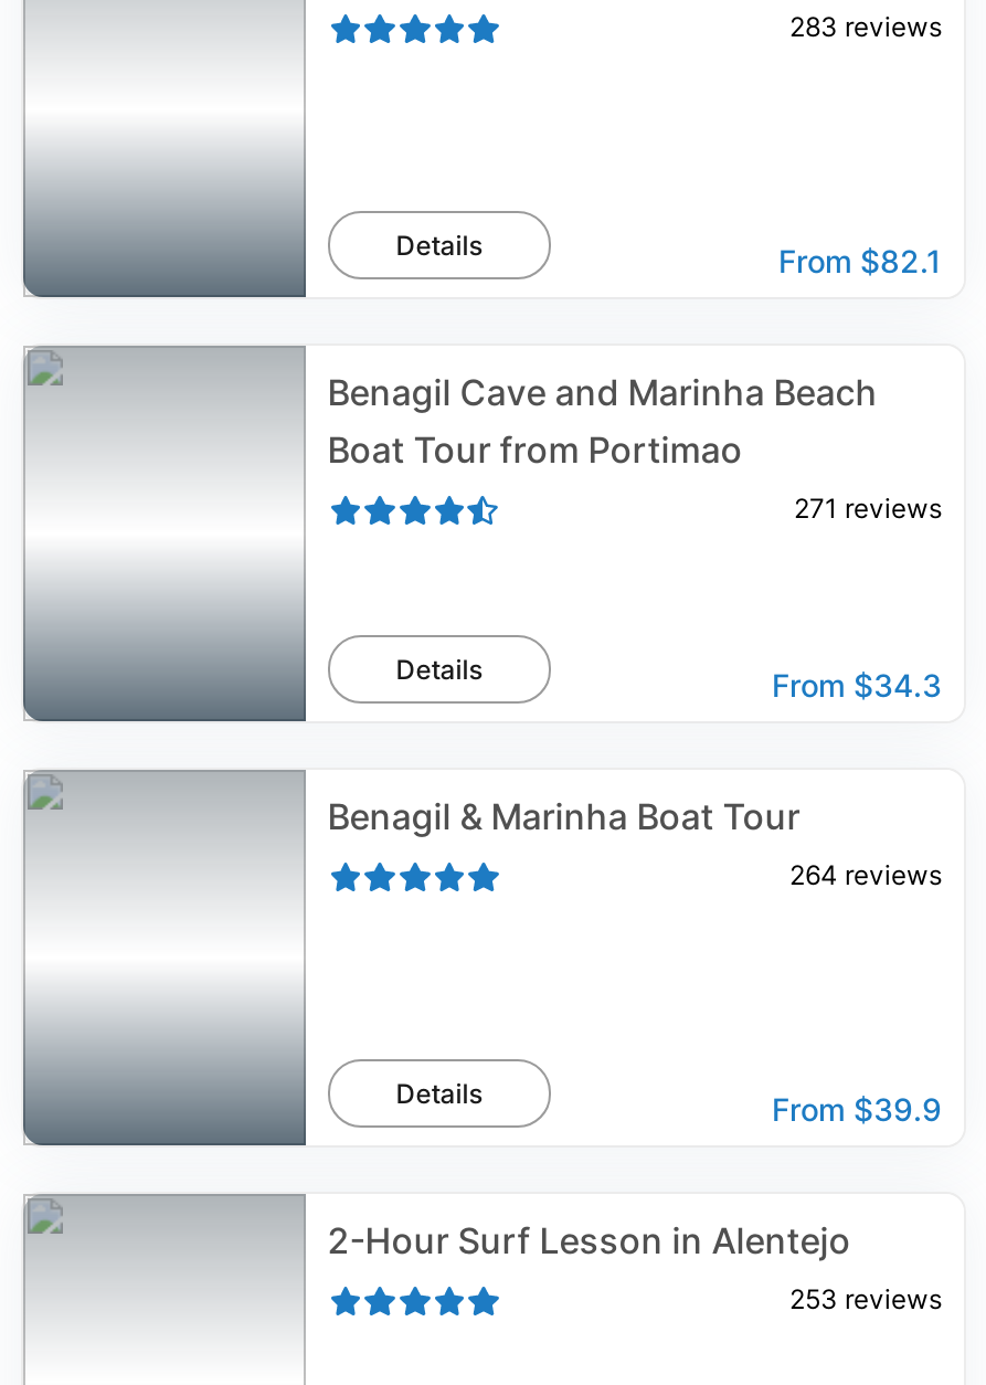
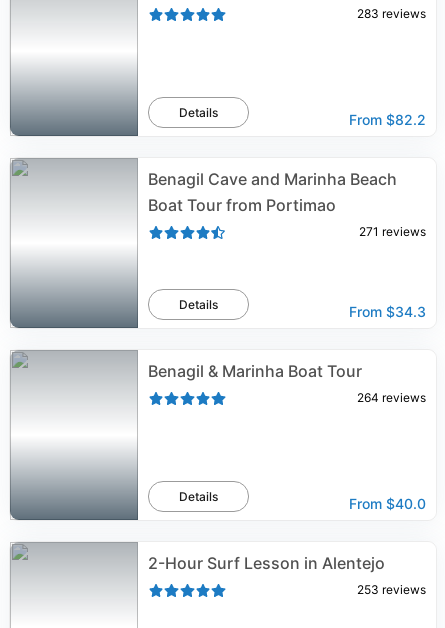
- From $82.1
+ From $82.2

- From $39.9
+ From $40.0
